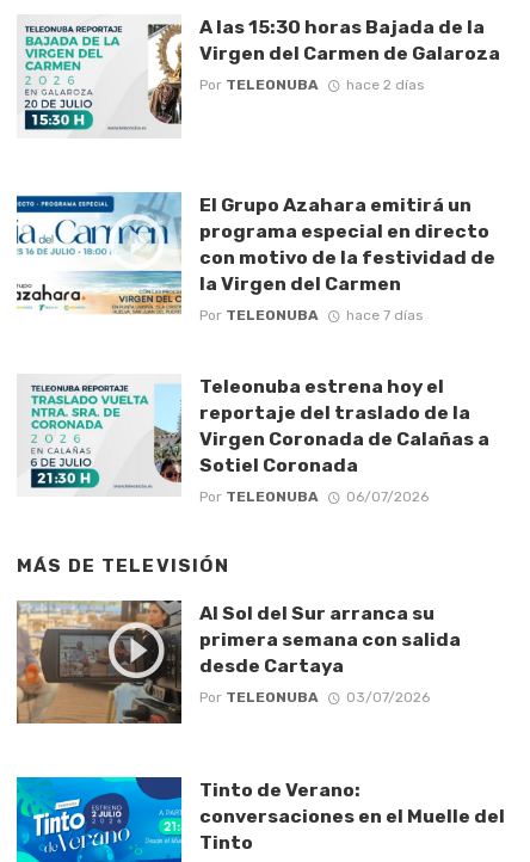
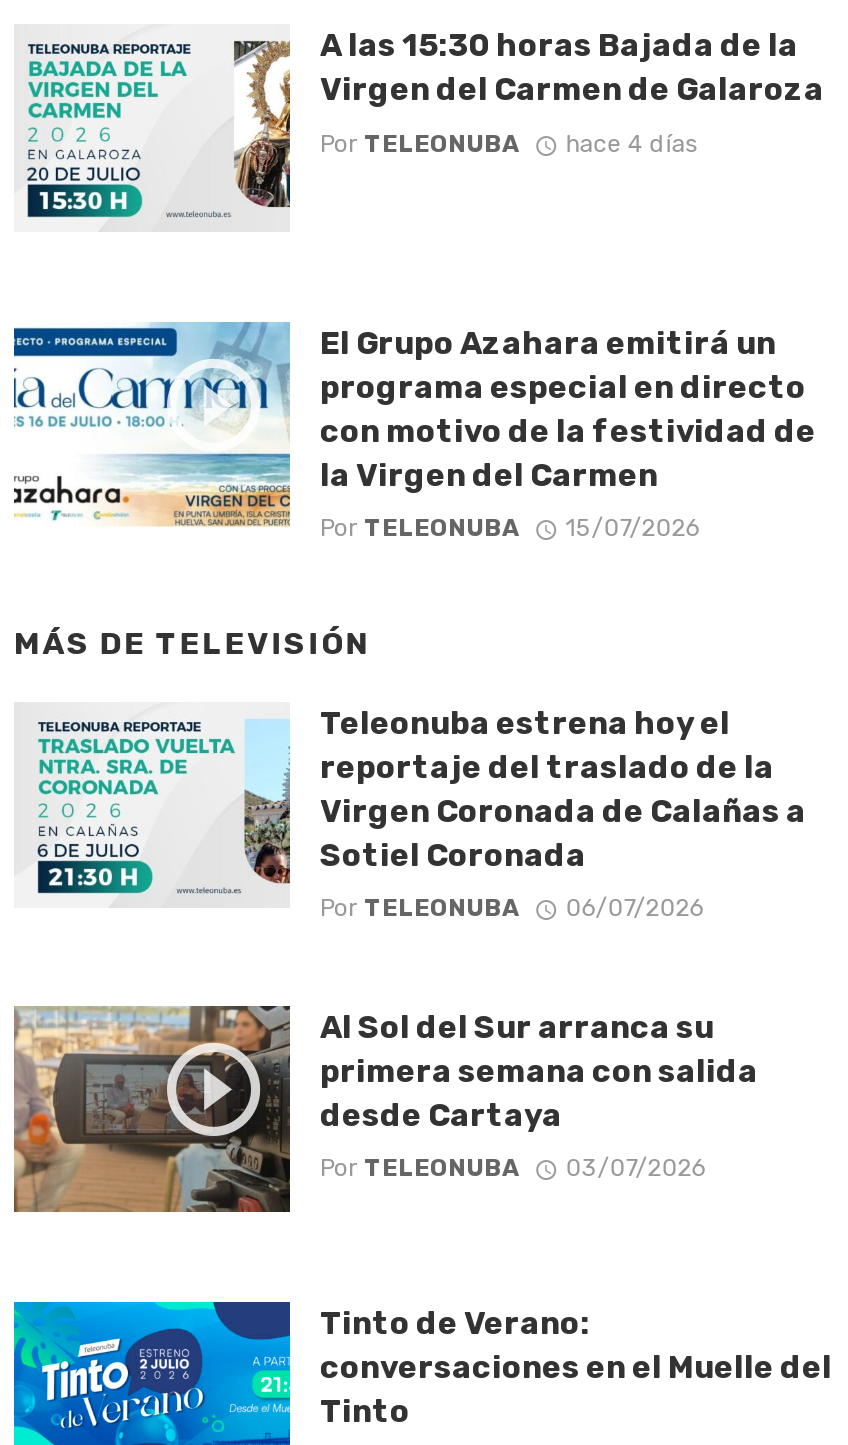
- Por TELEONUBA hace 2 días
+ Por TELEONUBA hace 4 días

- Por TELEONUBA hace 7 días
+ Por TELEONUBA 15/07/2026

moved down: Teleonuba estrena hoy el | reportaje del traslado de la | Virgen Coronada de Calañas a | Sotiel Coronada | Por TELEONUBA | 06/07/2026

moved up: MÁS DE TELEVISIÓN
